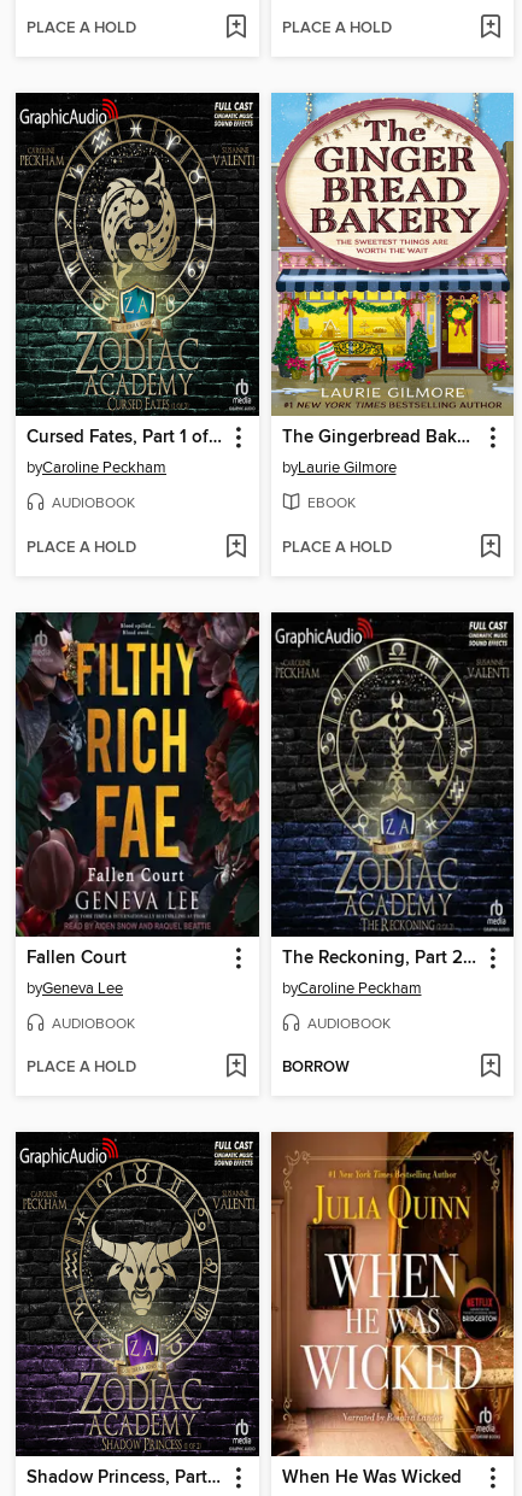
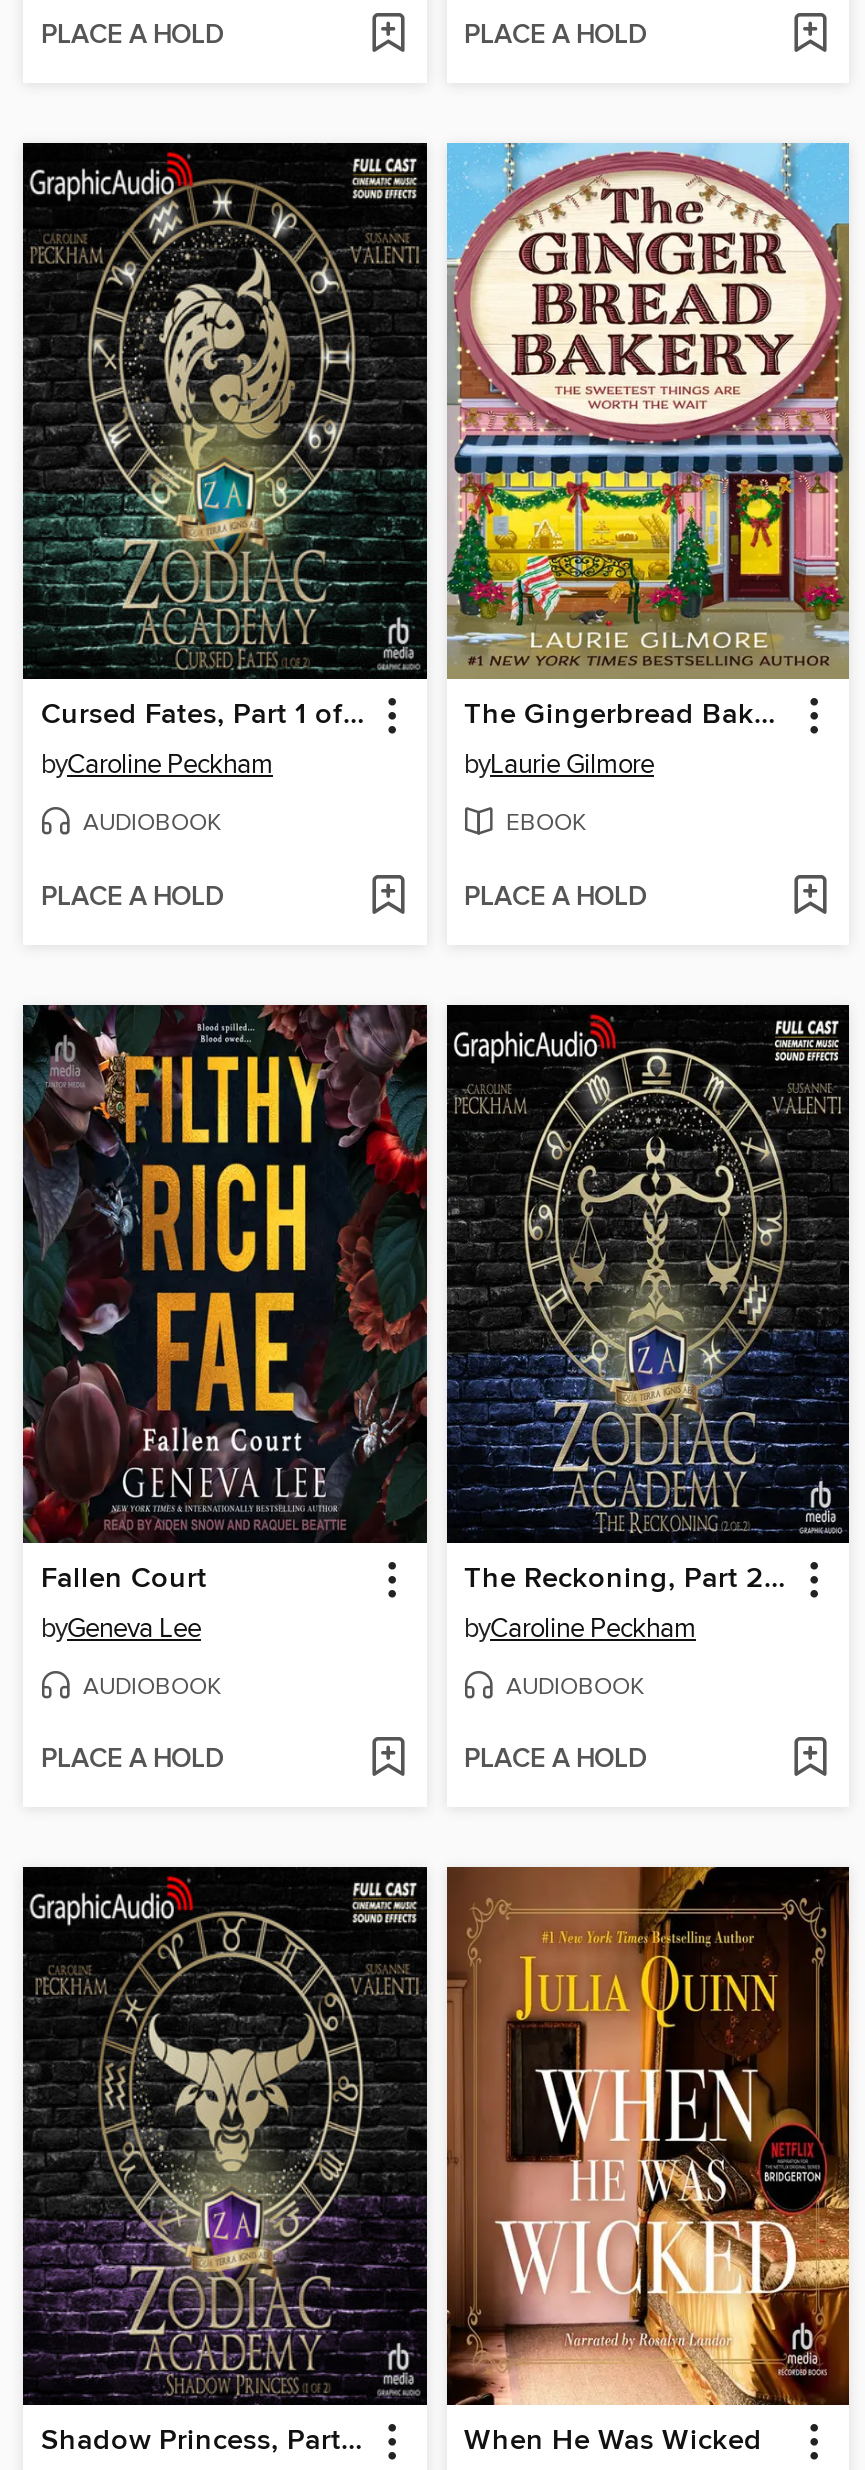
- BORROW
+ PLACE A HOLD
